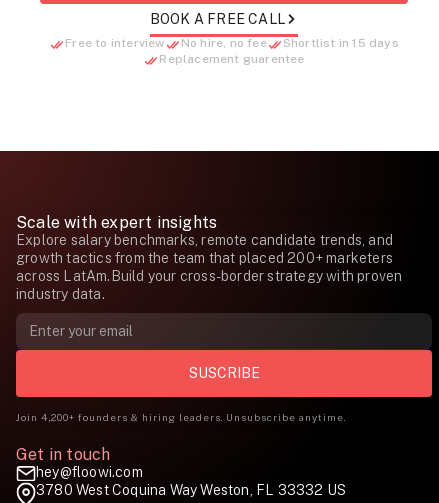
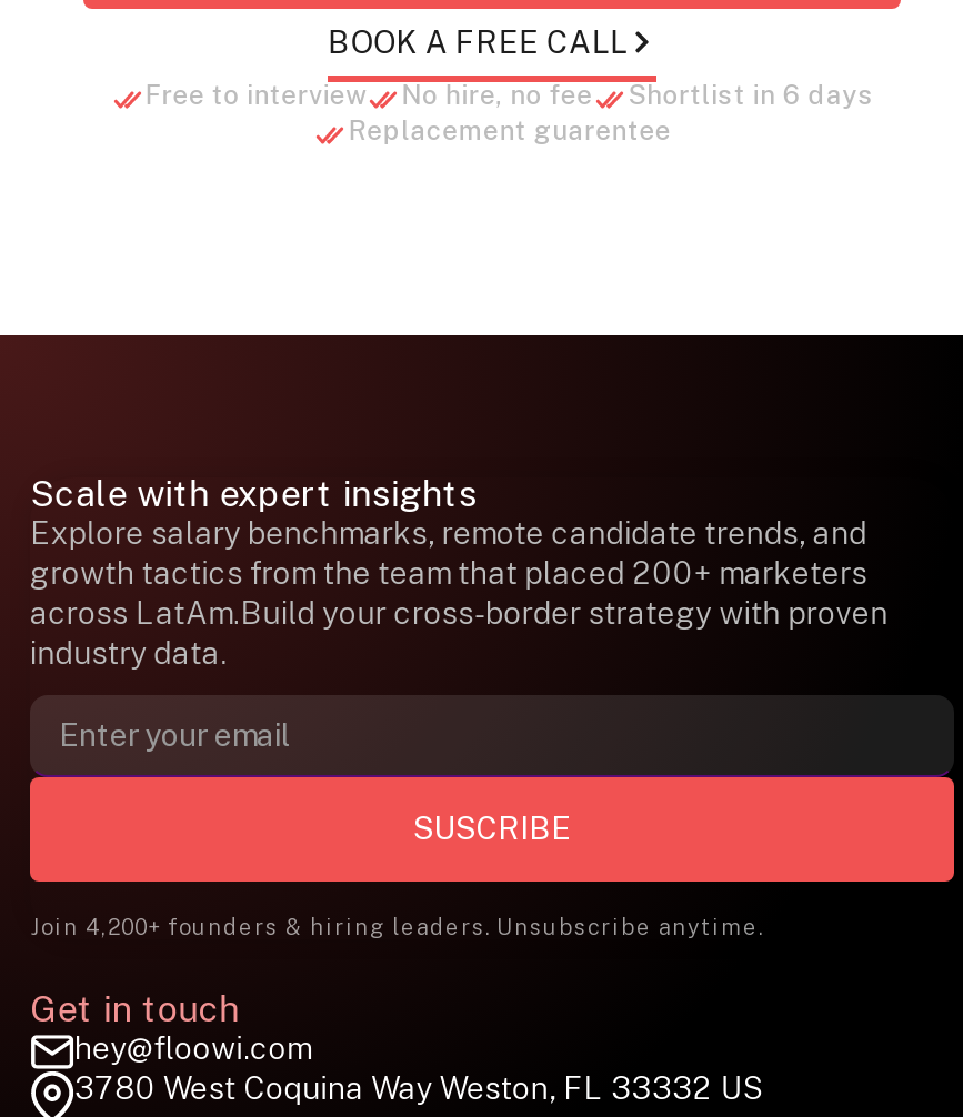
- Shortlist in 15 days
+ Shortlist in 6 days
